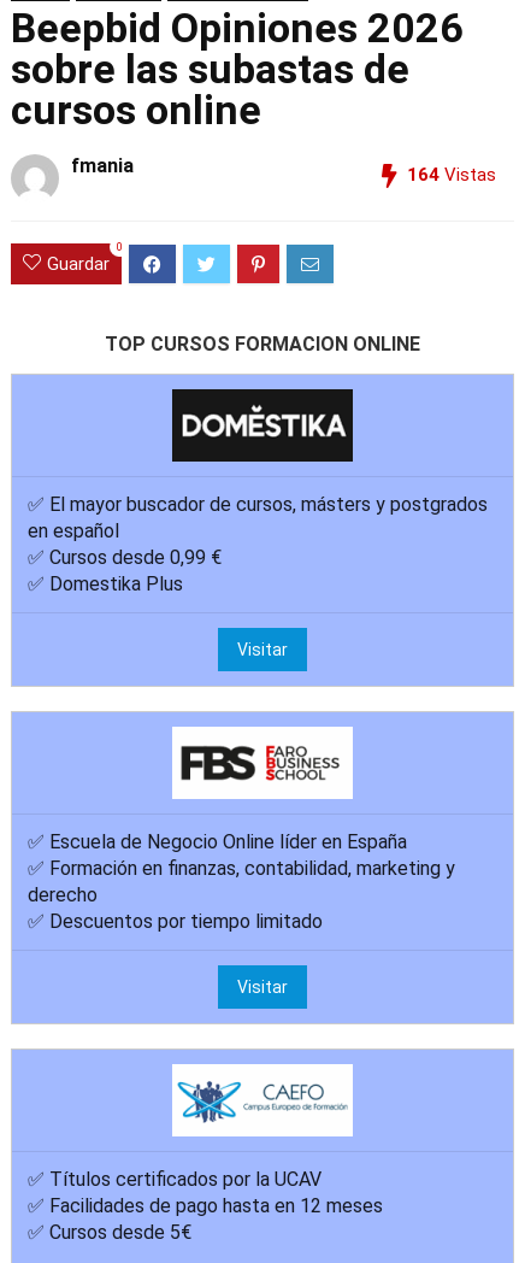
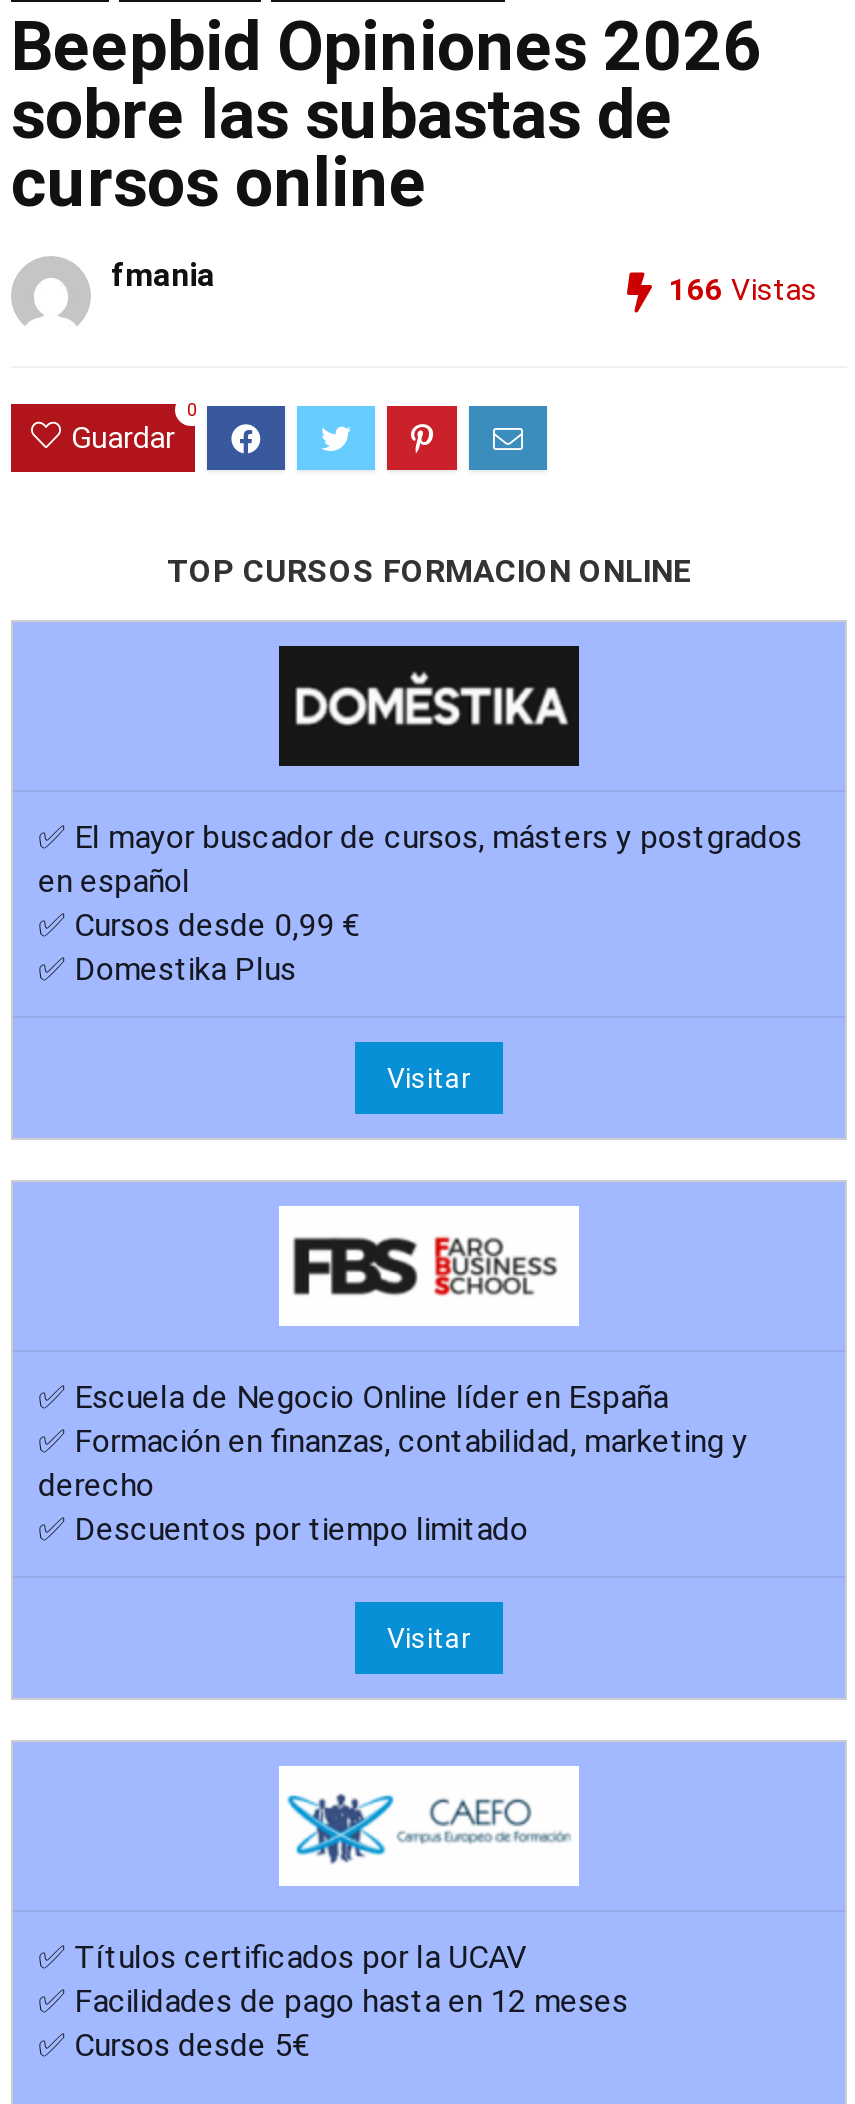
- 164 Vistas
+ 166 Vistas
